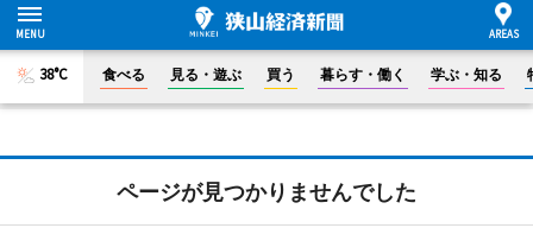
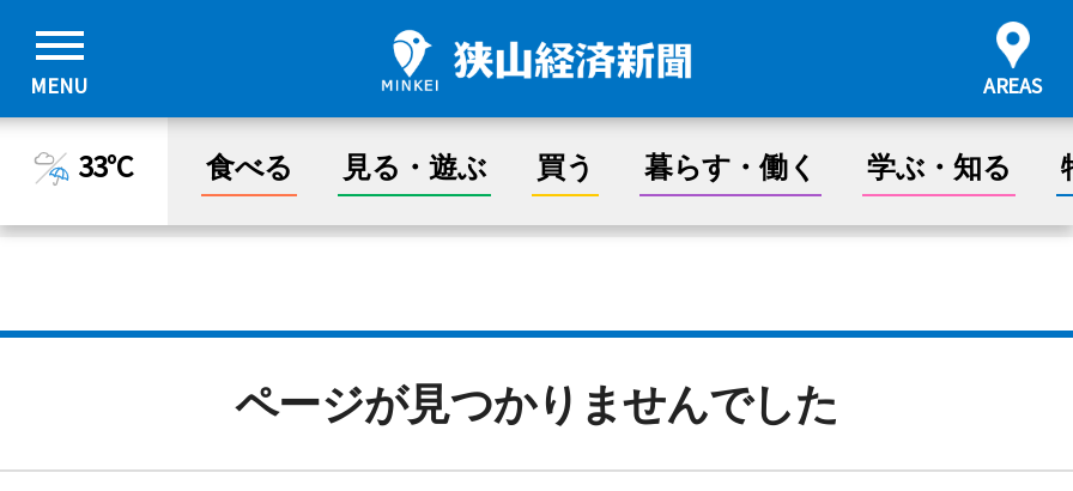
- 38°C
+ 33°C
